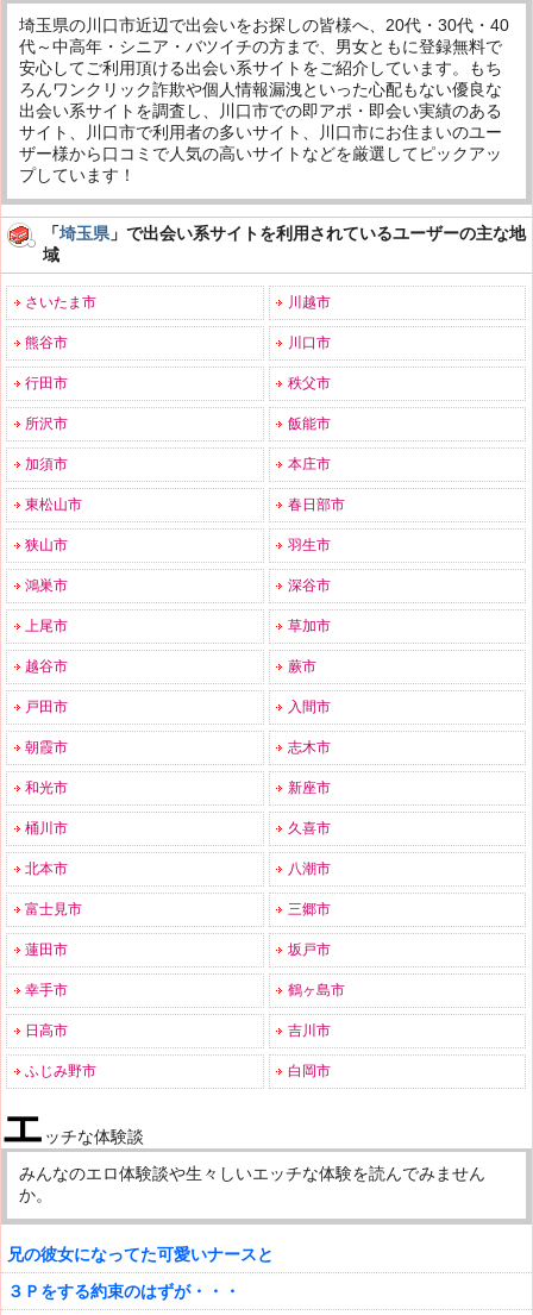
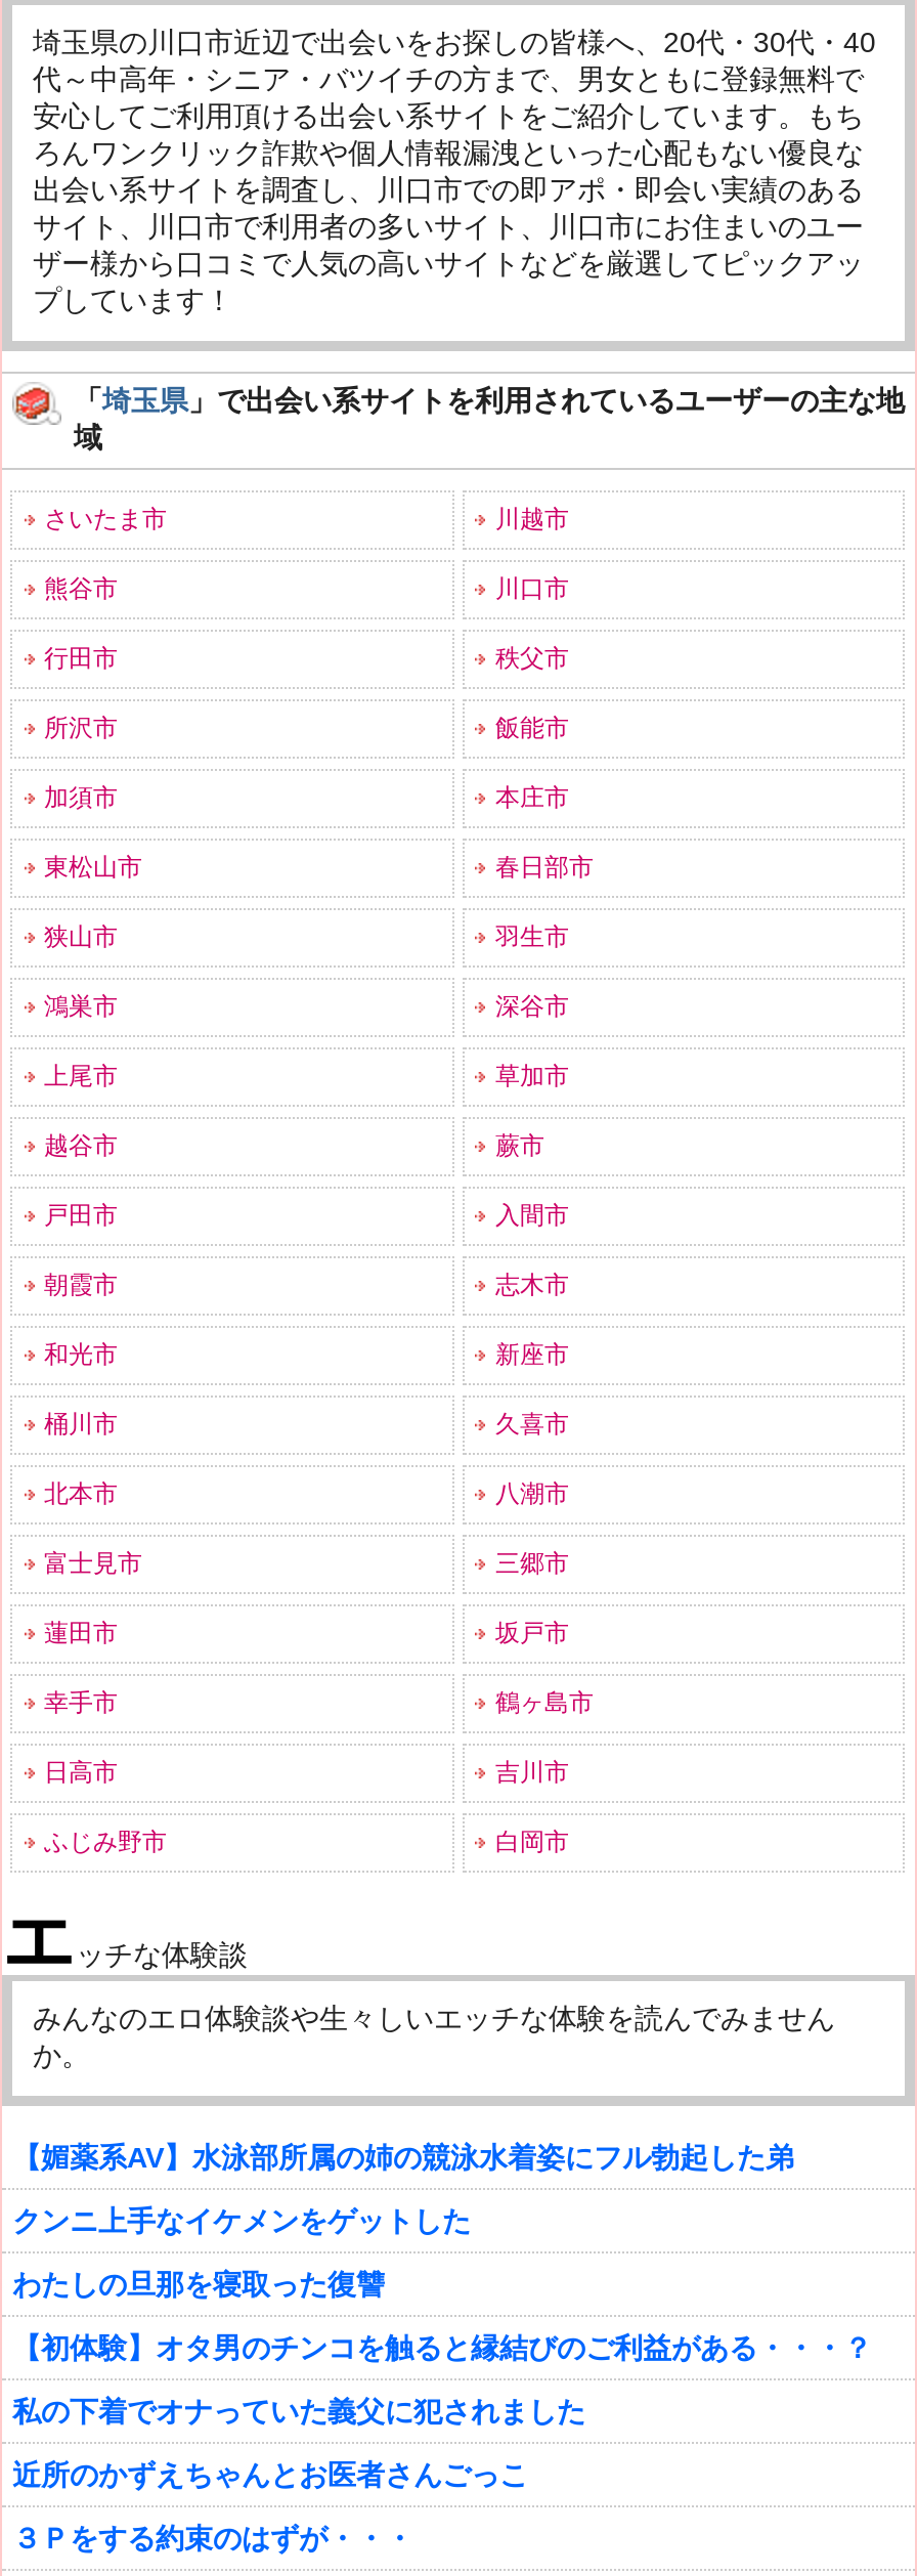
- 兄の彼女になってた可愛いナースと
+ 【媚薬系AV】水泳部所属の姉の競泳水着姿にフル勃起した弟
+ クンニ上手なイケメンをゲットした
+ わたしの旦那を寝取った復讐
+ 【初体験】オタ男のチンコを触ると縁結びのご利益がある・・・？
+ 私の下着でオナっていた義父に犯されました
+ 近所のかずえちゃんとお医者さんごっこ
